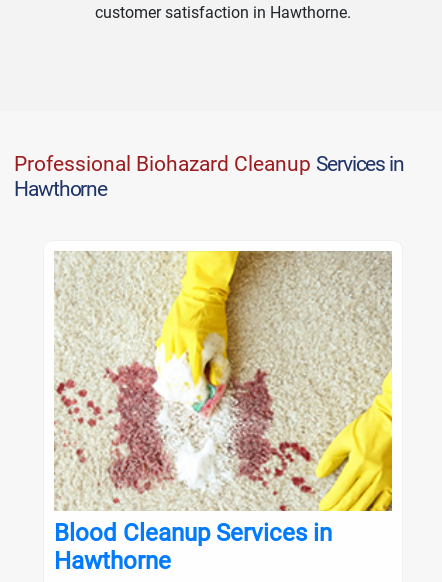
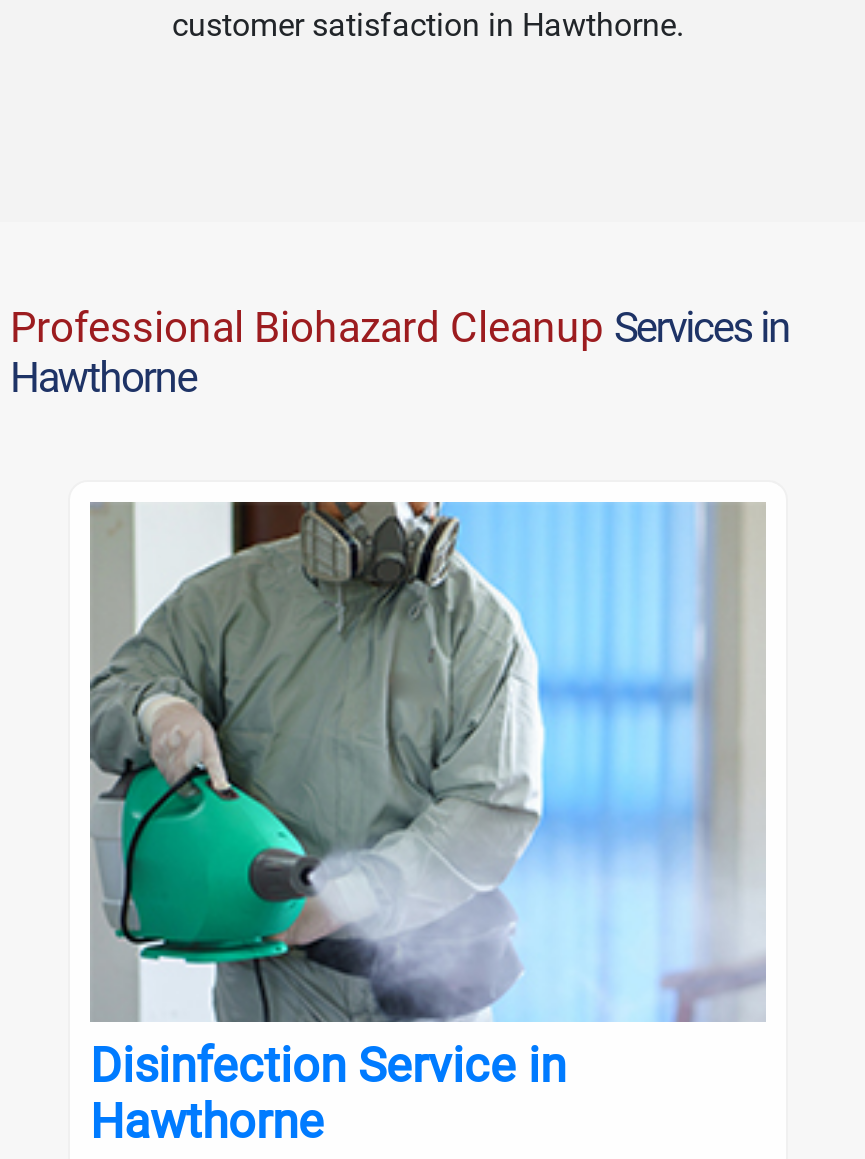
- [image]
- Blood Cleanup Services in
+ [image]
+ Disinfection Service in
